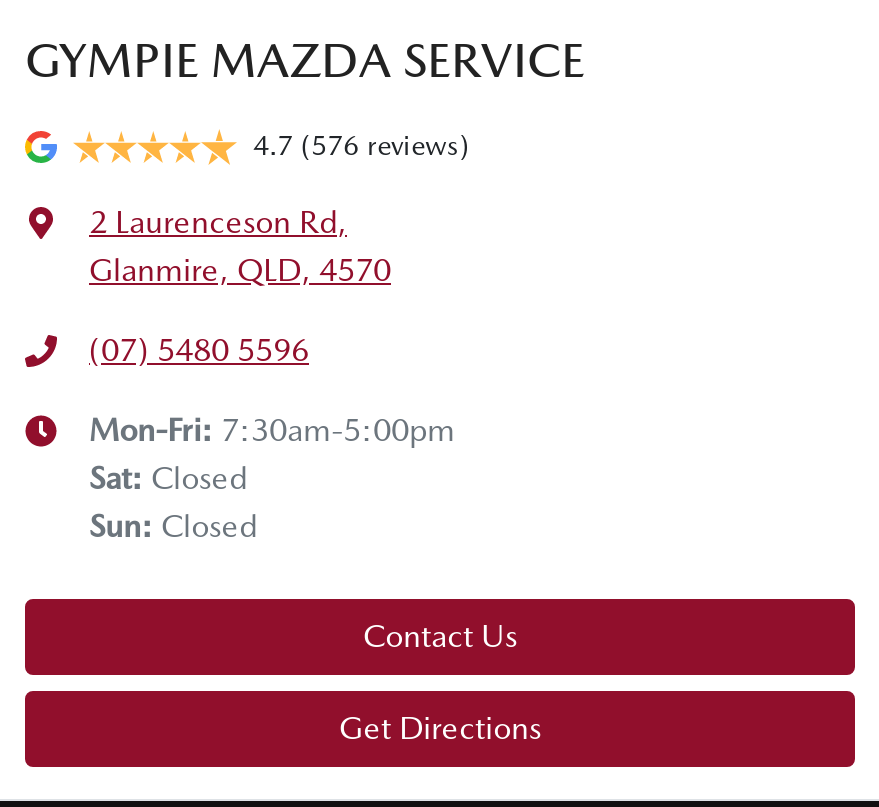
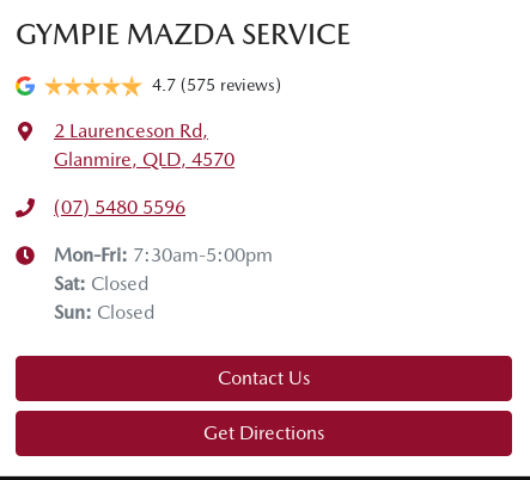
- 4.7 (576 reviews)
+ 4.7 (575 reviews)
